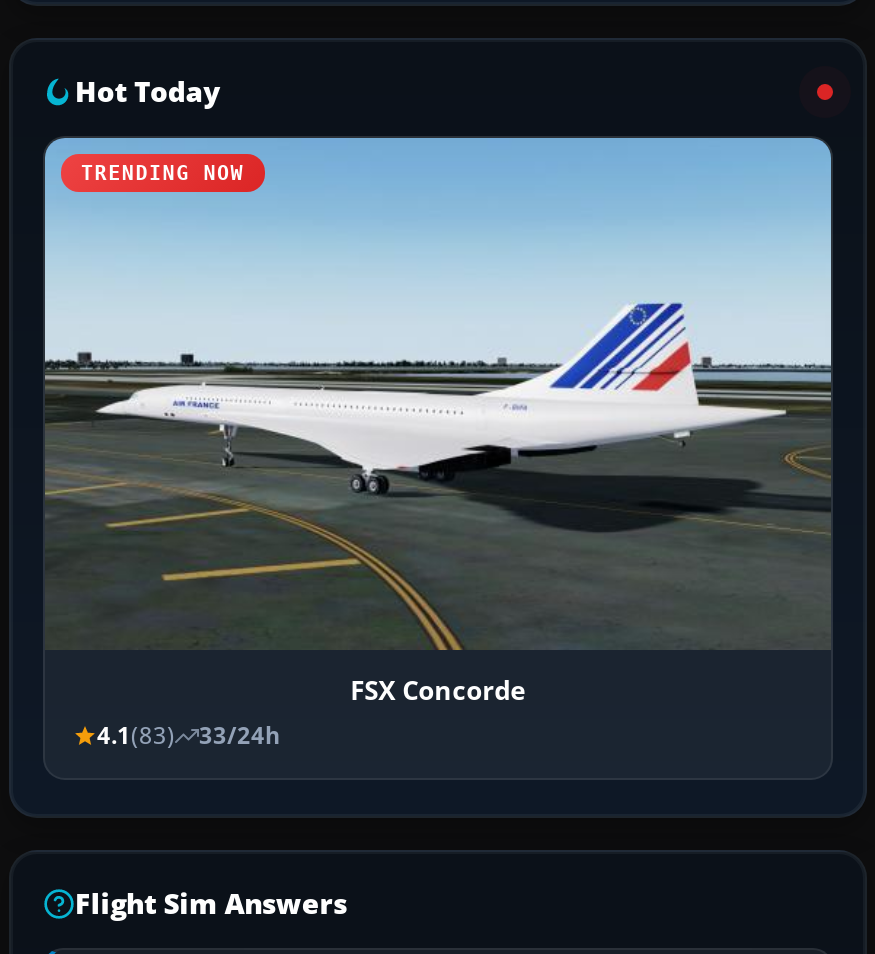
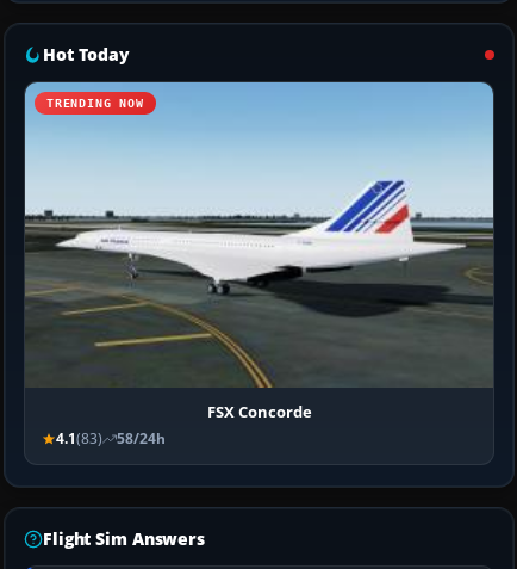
- 4.1(83) 33/24h
+ 4.1(83) 58/24h
